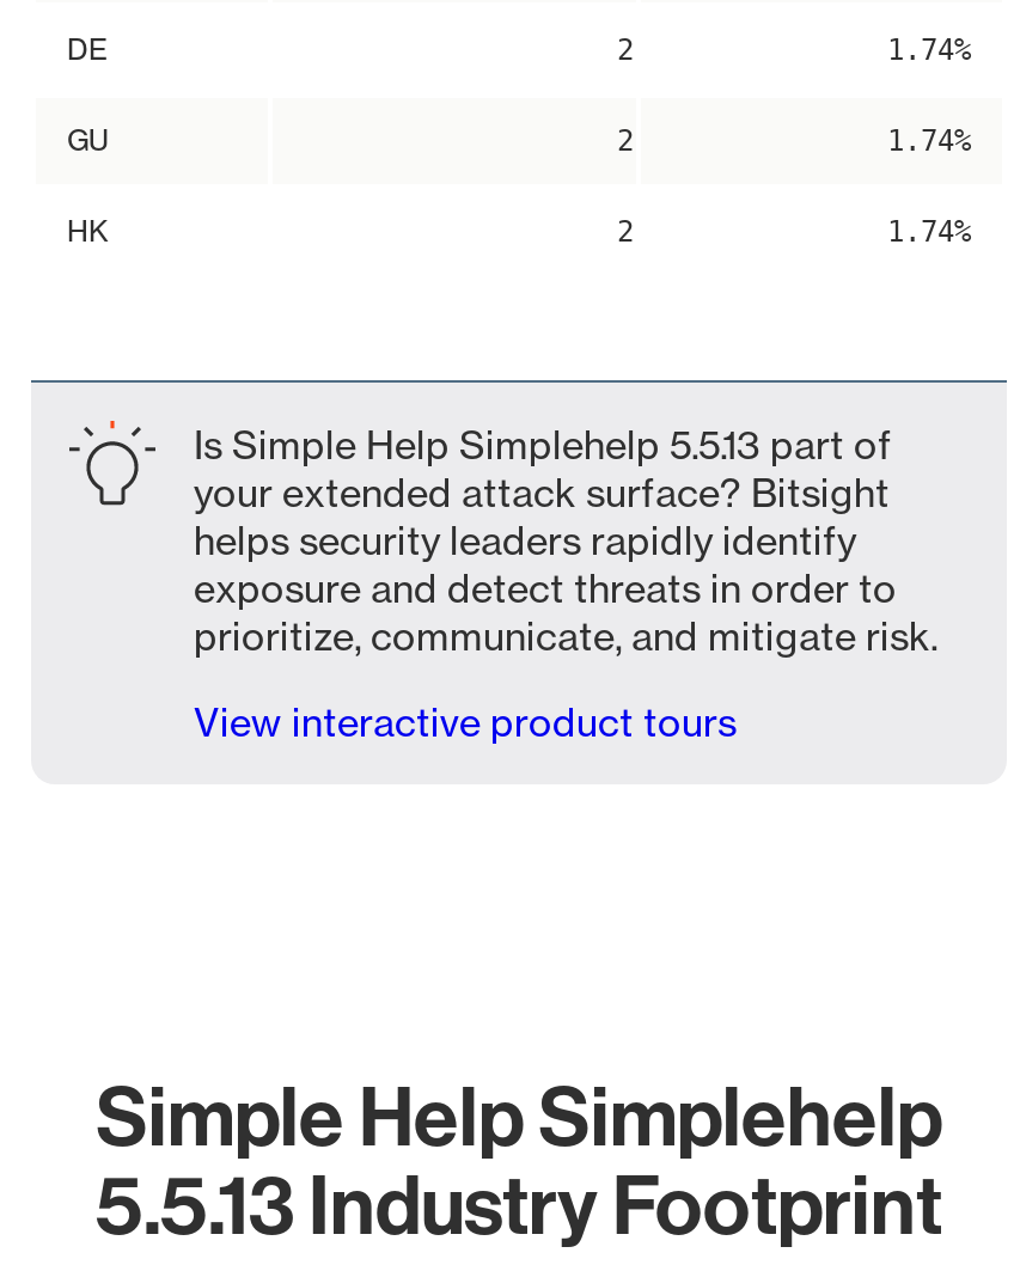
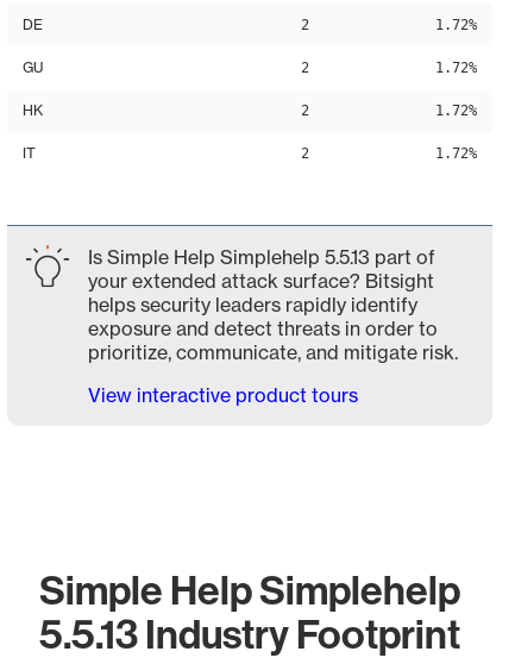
- 1.74%
+ 1.72%

- 1.74%
+ 1.72%

- 1.74%
+ 1.72%
+ IT
+ 2
+ 1.72%
